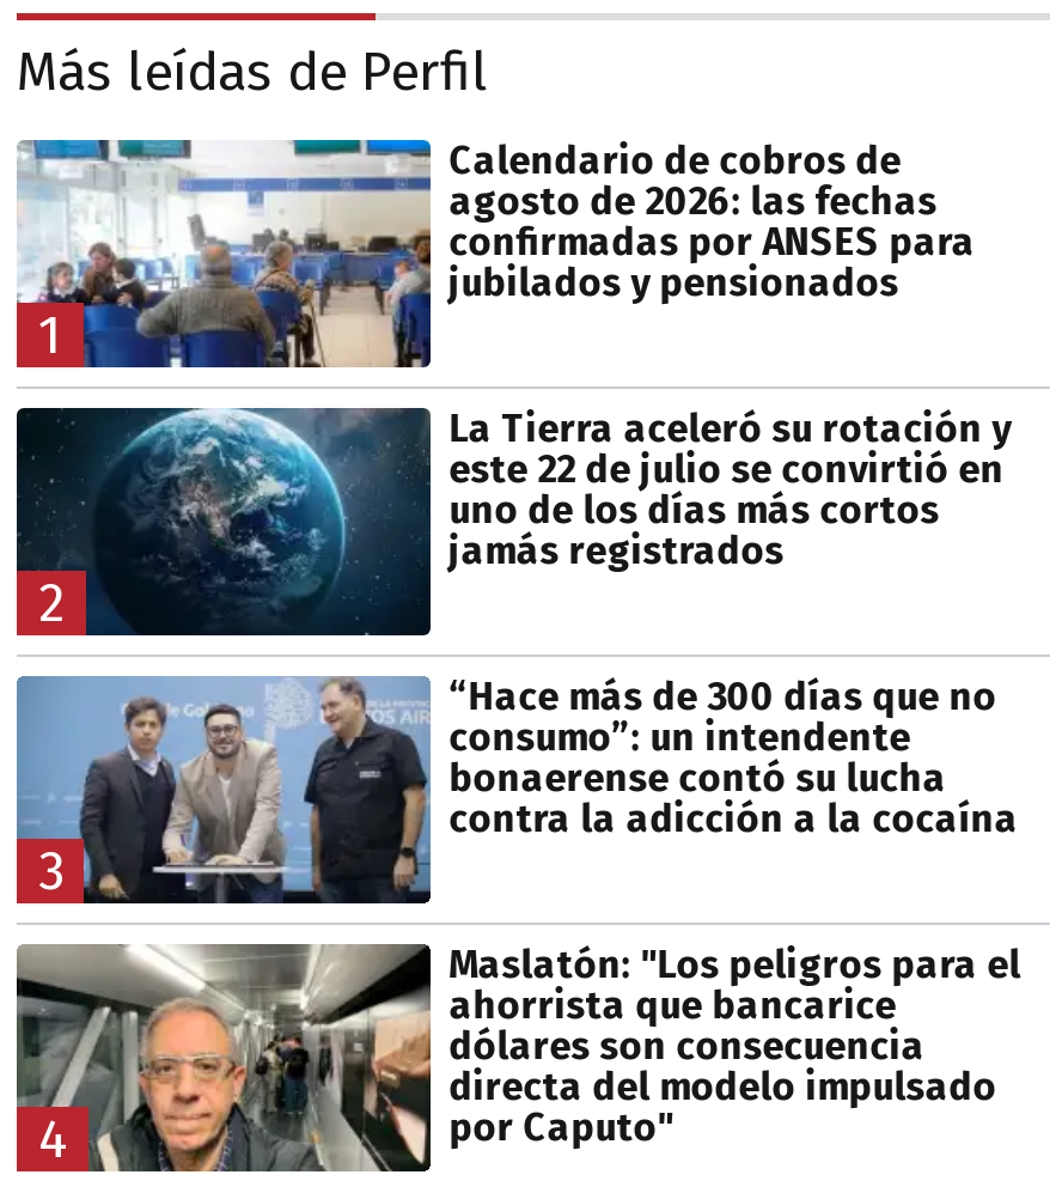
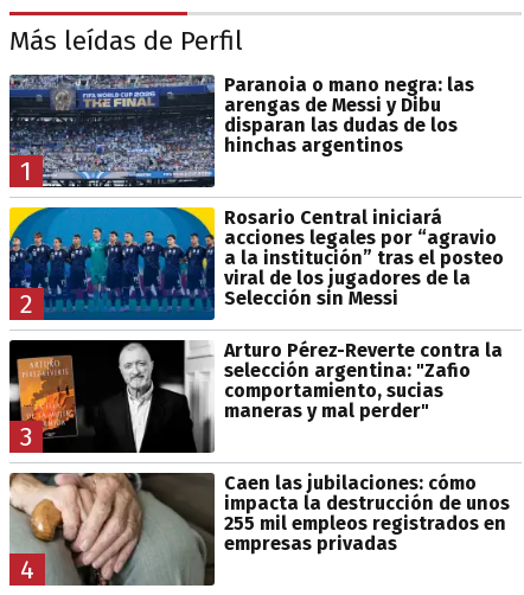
- [image]
- Calendario de cobros de
- agosto de 2026: las fechas
- confirmadas por ANSES para
- jubilados y pensionados
+ [image]
+ Paranoia o mano negra: las
+ arengas de Messi y Dibu
+ disparan las dudas de los
+ hinchas argentinos

- [image]
- La Tierra aceleró su rotación y
- este 22 de julio se convirtió en
- uno de los días más cortos
- jamás registrados
+ [image]
+ Rosario Central iniciará
+ acciones legales por “agravio
+ a la institución” tras el posteo
+ viral de los jugadores de la
+ Selección sin Messi

- [image]
- “Hace más de 300 días que no
- consumo”: un intendente
- bonaerense contó su lucha
- contra la adicción a la cocaína
+ [image]
+ Arturo Pérez-Reverte contra la
+ selección argentina: "Zafio
+ comportamiento, sucias
+ maneras y mal perder"

- [image]
- Maslatón: "Los peligros para el
- ahorrista que bancarice
- dólares son consecuencia
- directa del modelo impulsado
- por Caputo"
+ [image]
+ Caen las jubilaciones: cómo
+ impacta la destrucción de unos
+ 255 mil empleos registrados en
+ empresas privadas
